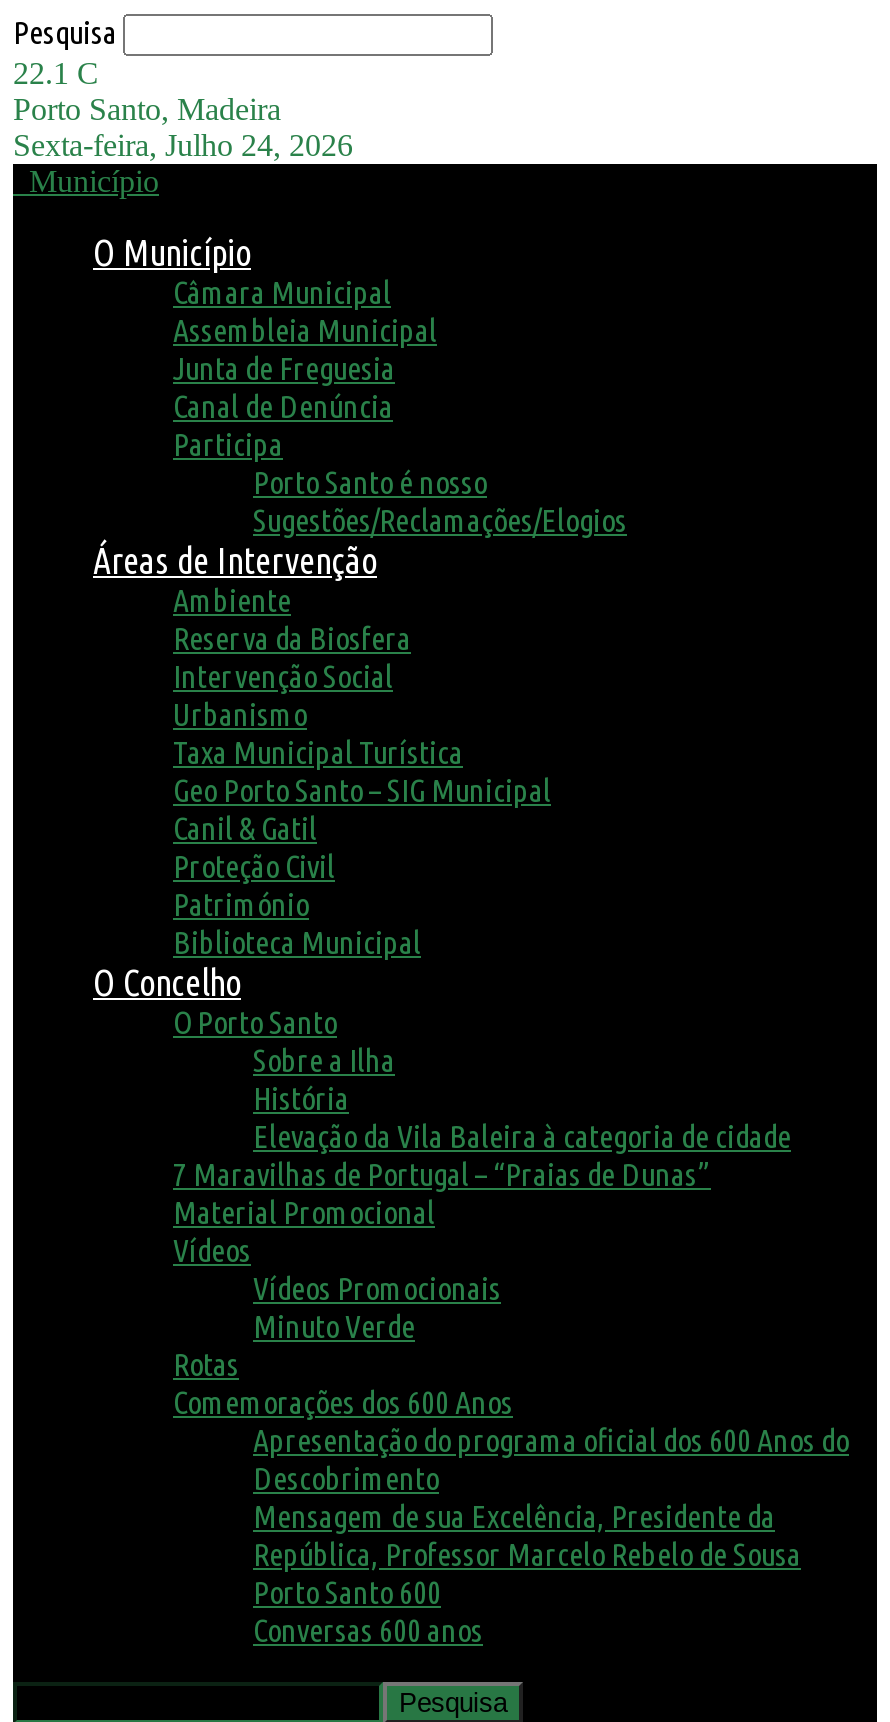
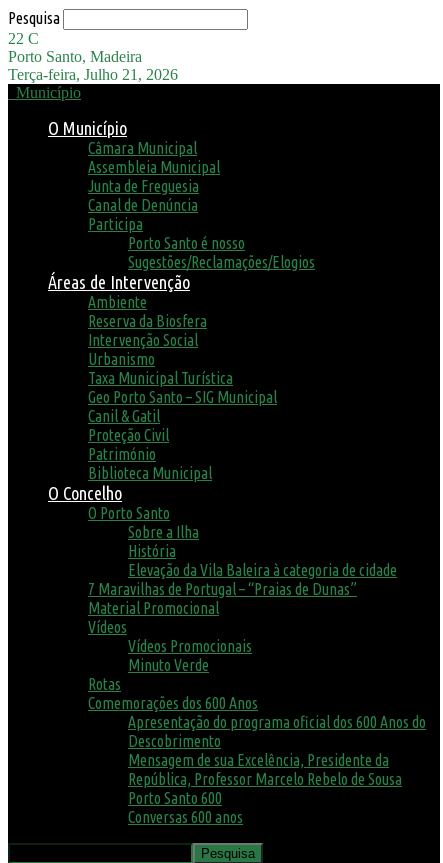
- 22.1 C
+ 22 C

- Sexta-feira, Julho 24, 2026
+ Terça-feira, Julho 21, 2026
